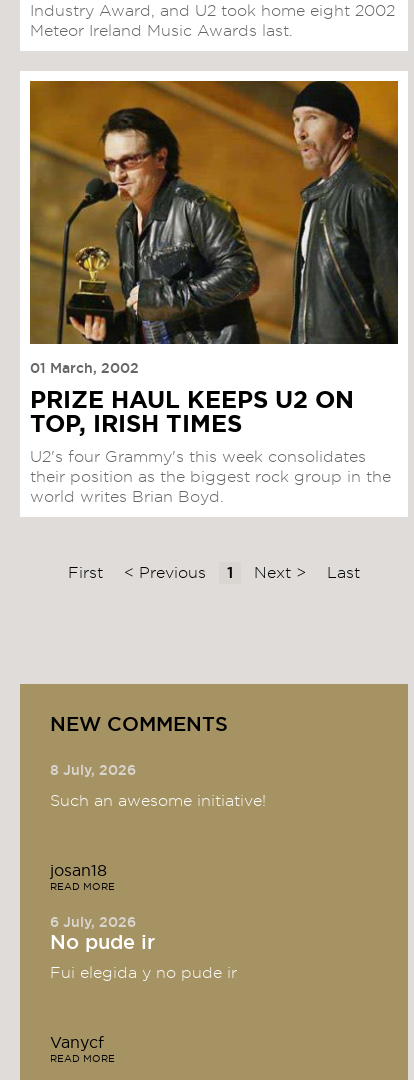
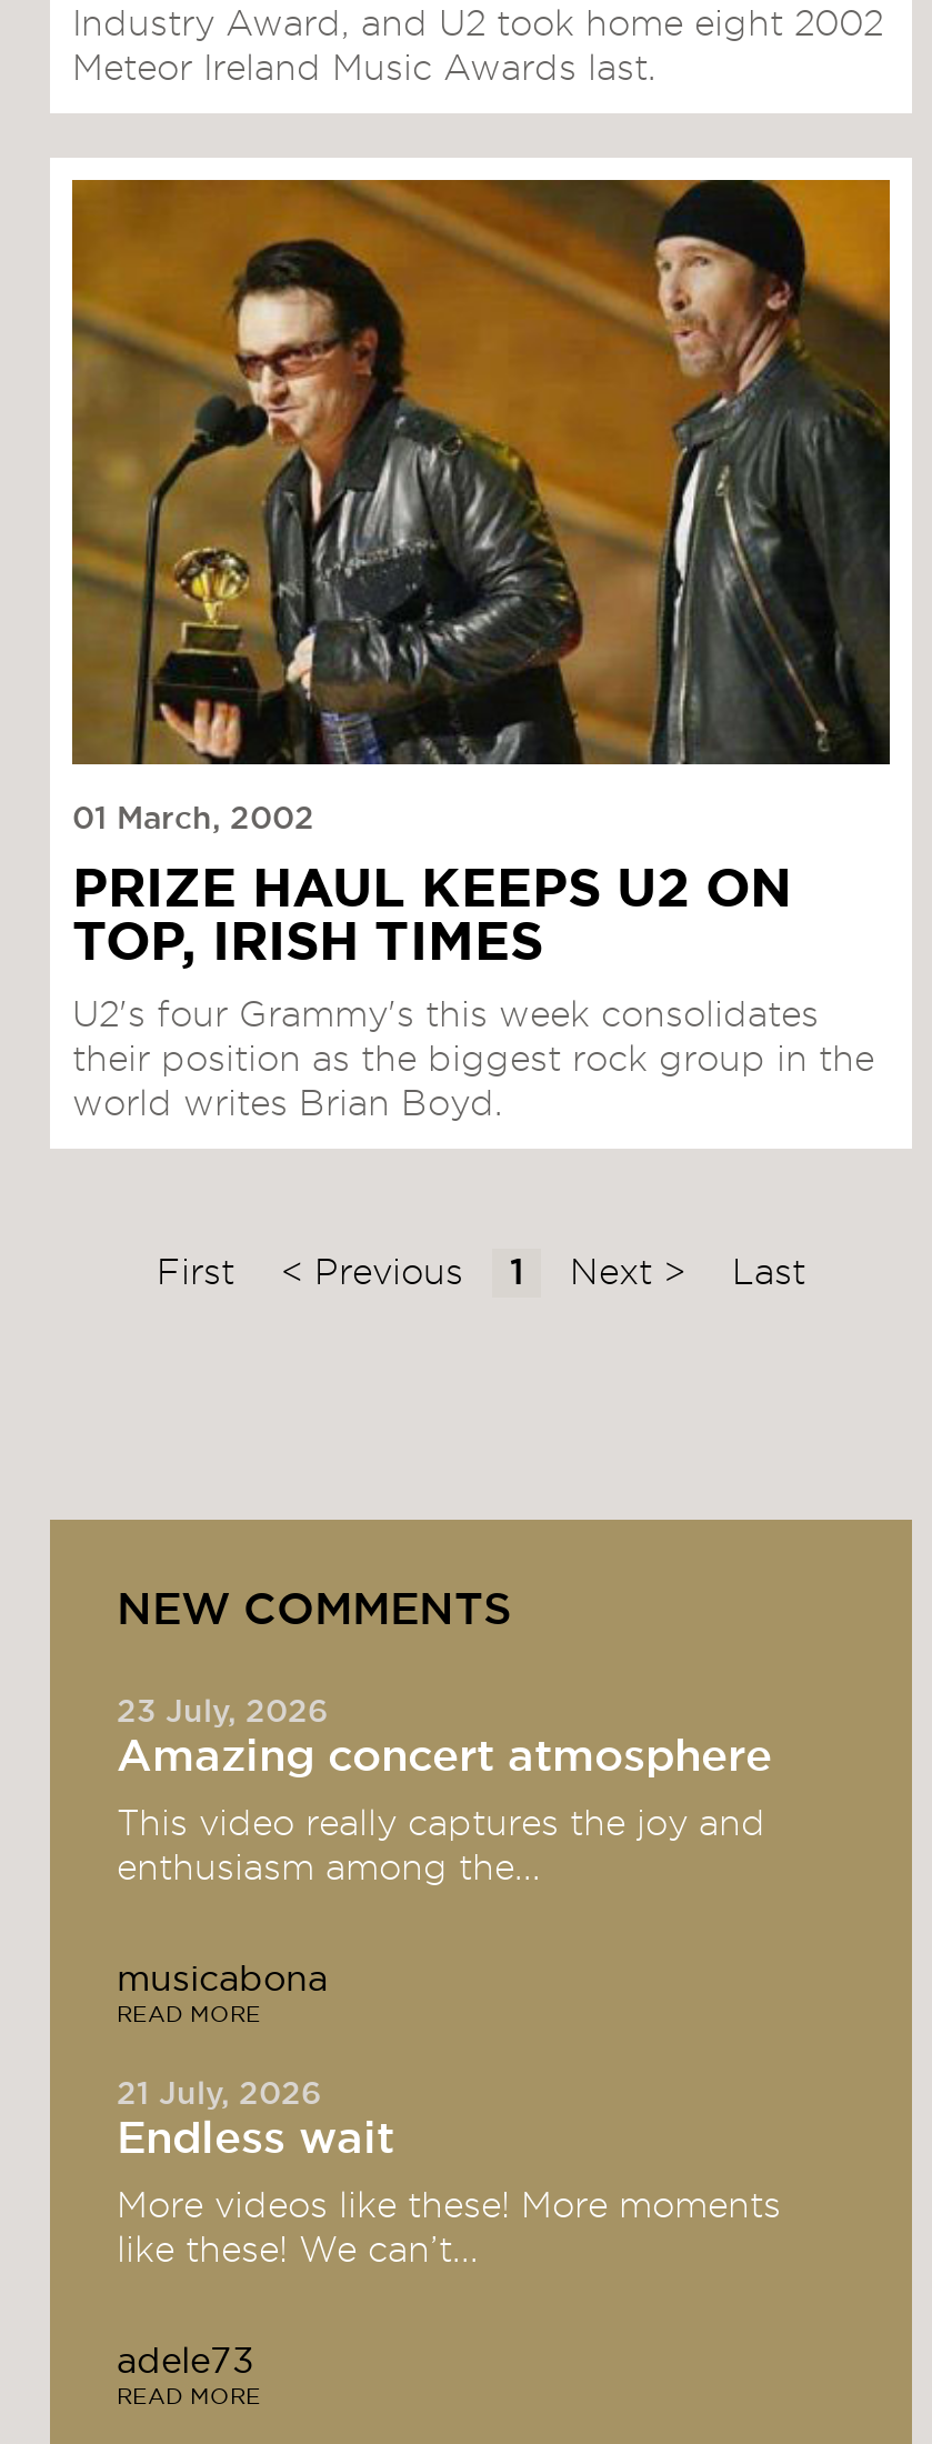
- 8 July, 2026
+ 23 July, 2026
+ Amazing concert atmosphere

- Such an awesome initiative!
+ This video really captures the joy and
+ enthusiasm among the...

- josan18
+ musicabona

- 6 July, 2026
- No pude ir
+ 21 July, 2026
+ Endless wait

- Fui elegida y no pude ir
+ More videos like these! More moments
+ like these! We can’t...

- Vanycf
+ adele73
